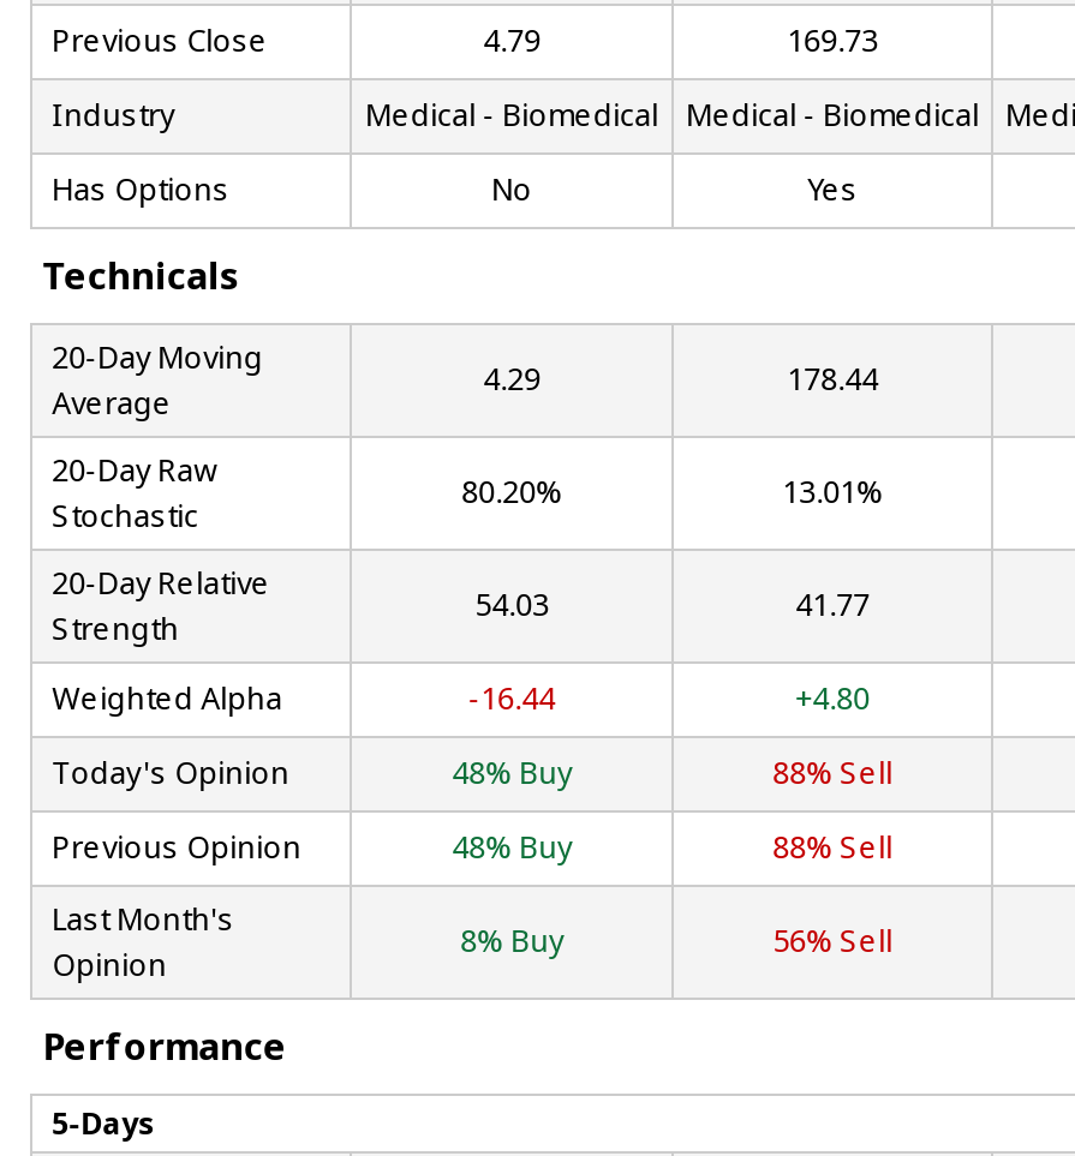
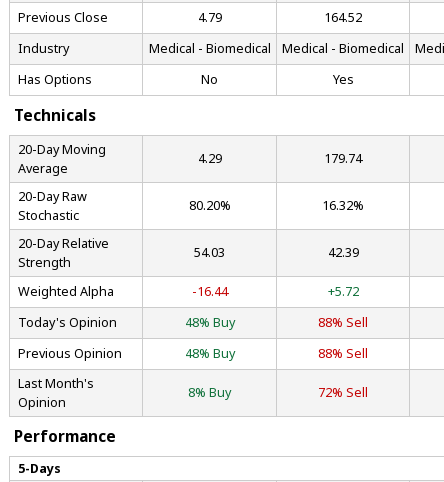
- 169.73
+ 164.52

- 178.44
+ 179.74

- 13.01%
+ 16.32%

- 41.77
+ 42.39

- +4.80
+ +5.72

- 56% Sell
+ 72% Sell
